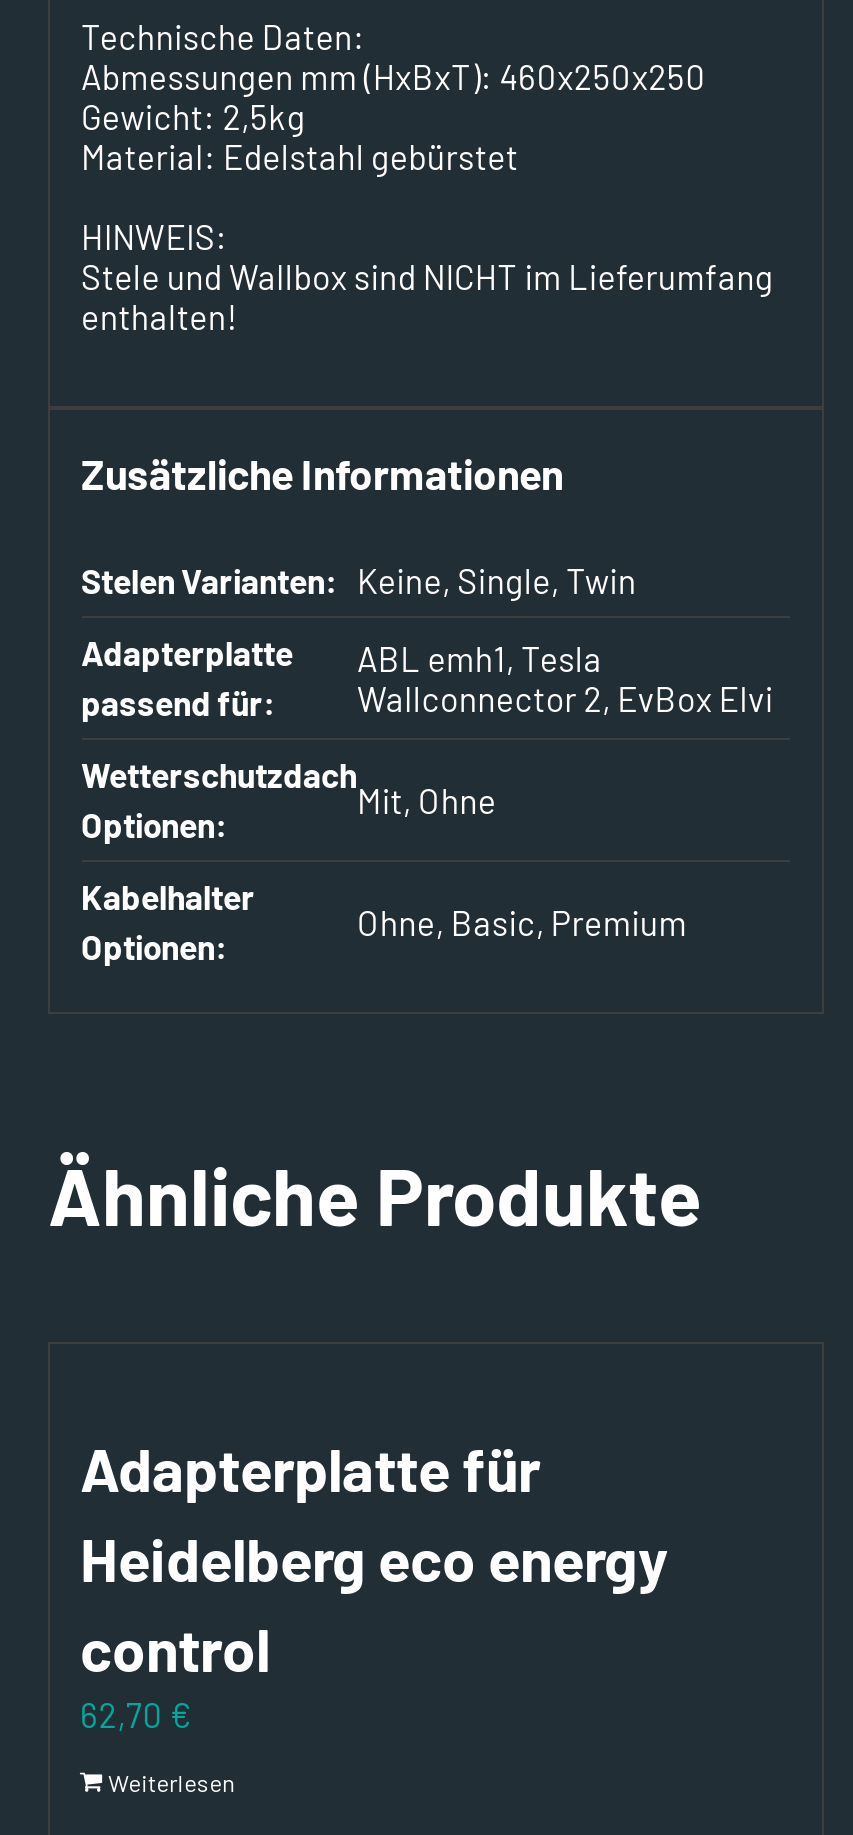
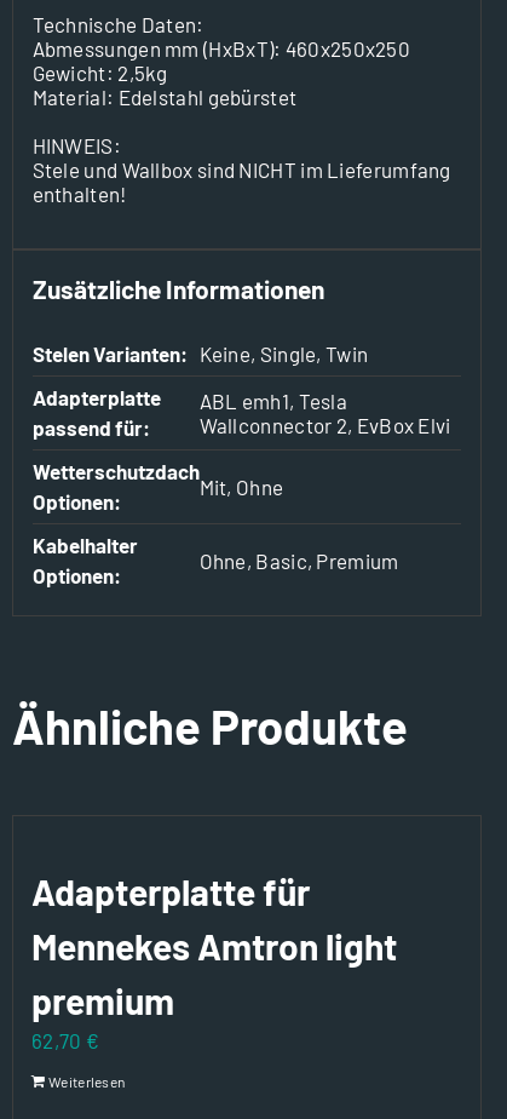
- Heidelberg eco energy
- control
+ Mennekes Amtron light
+ premium
